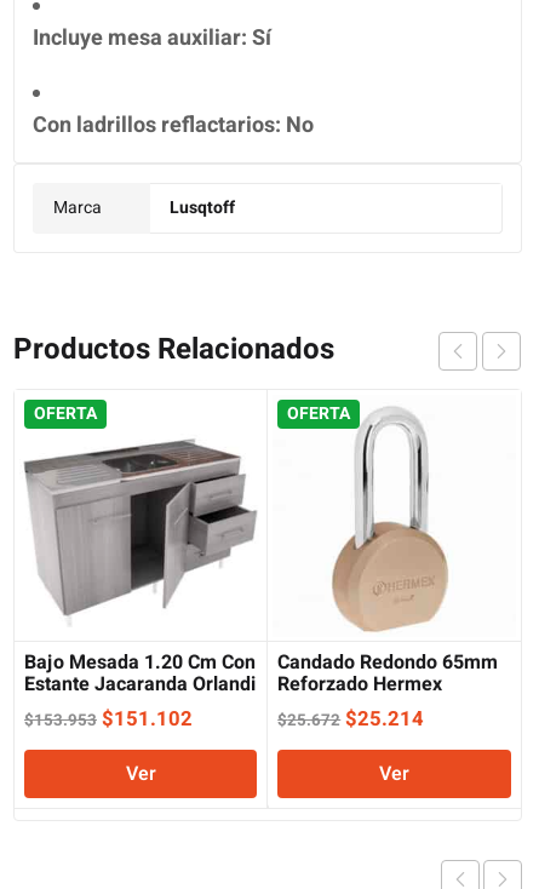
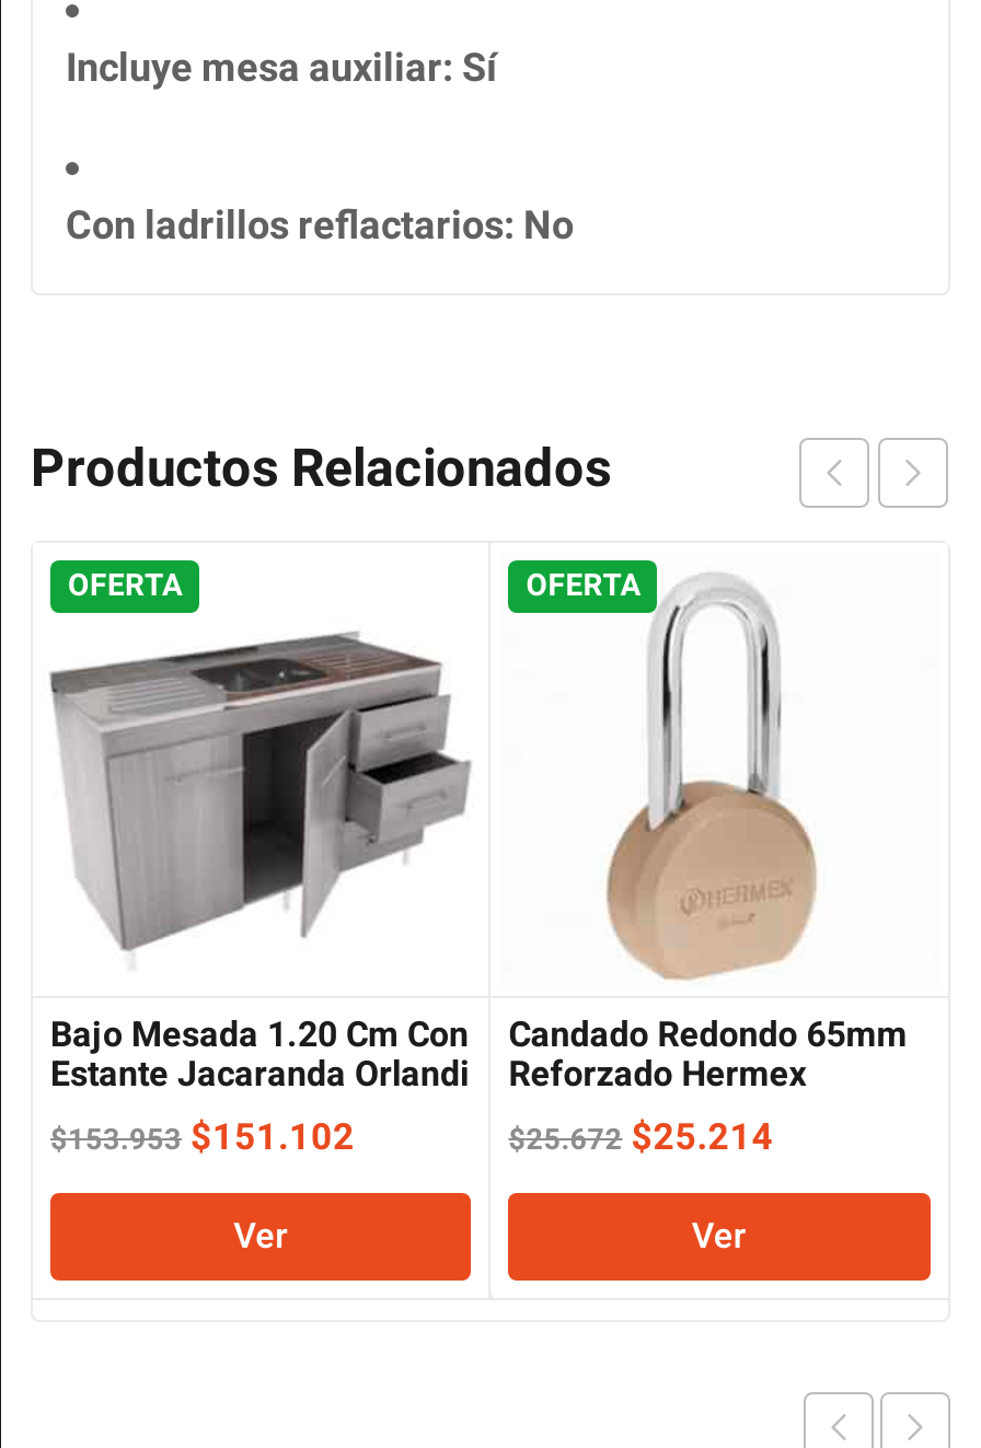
- Marca
- Lusqtoff
